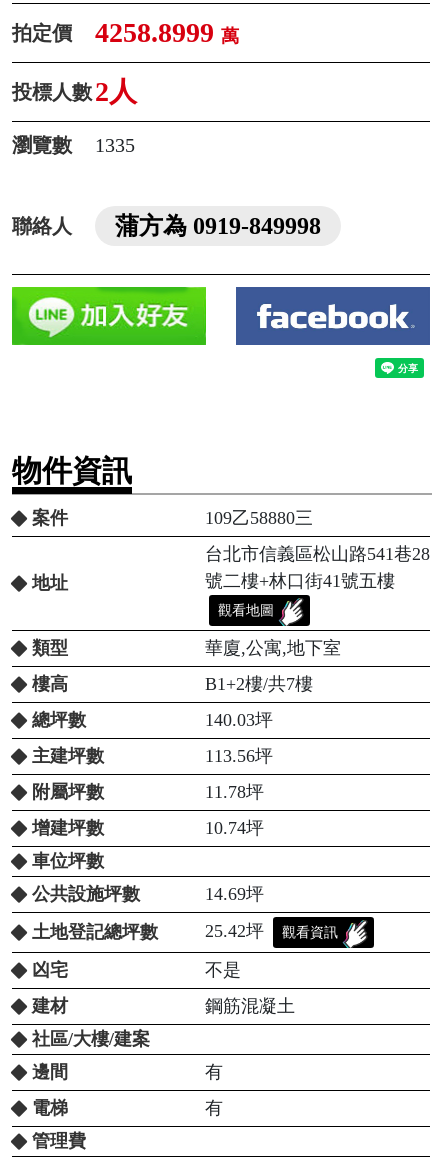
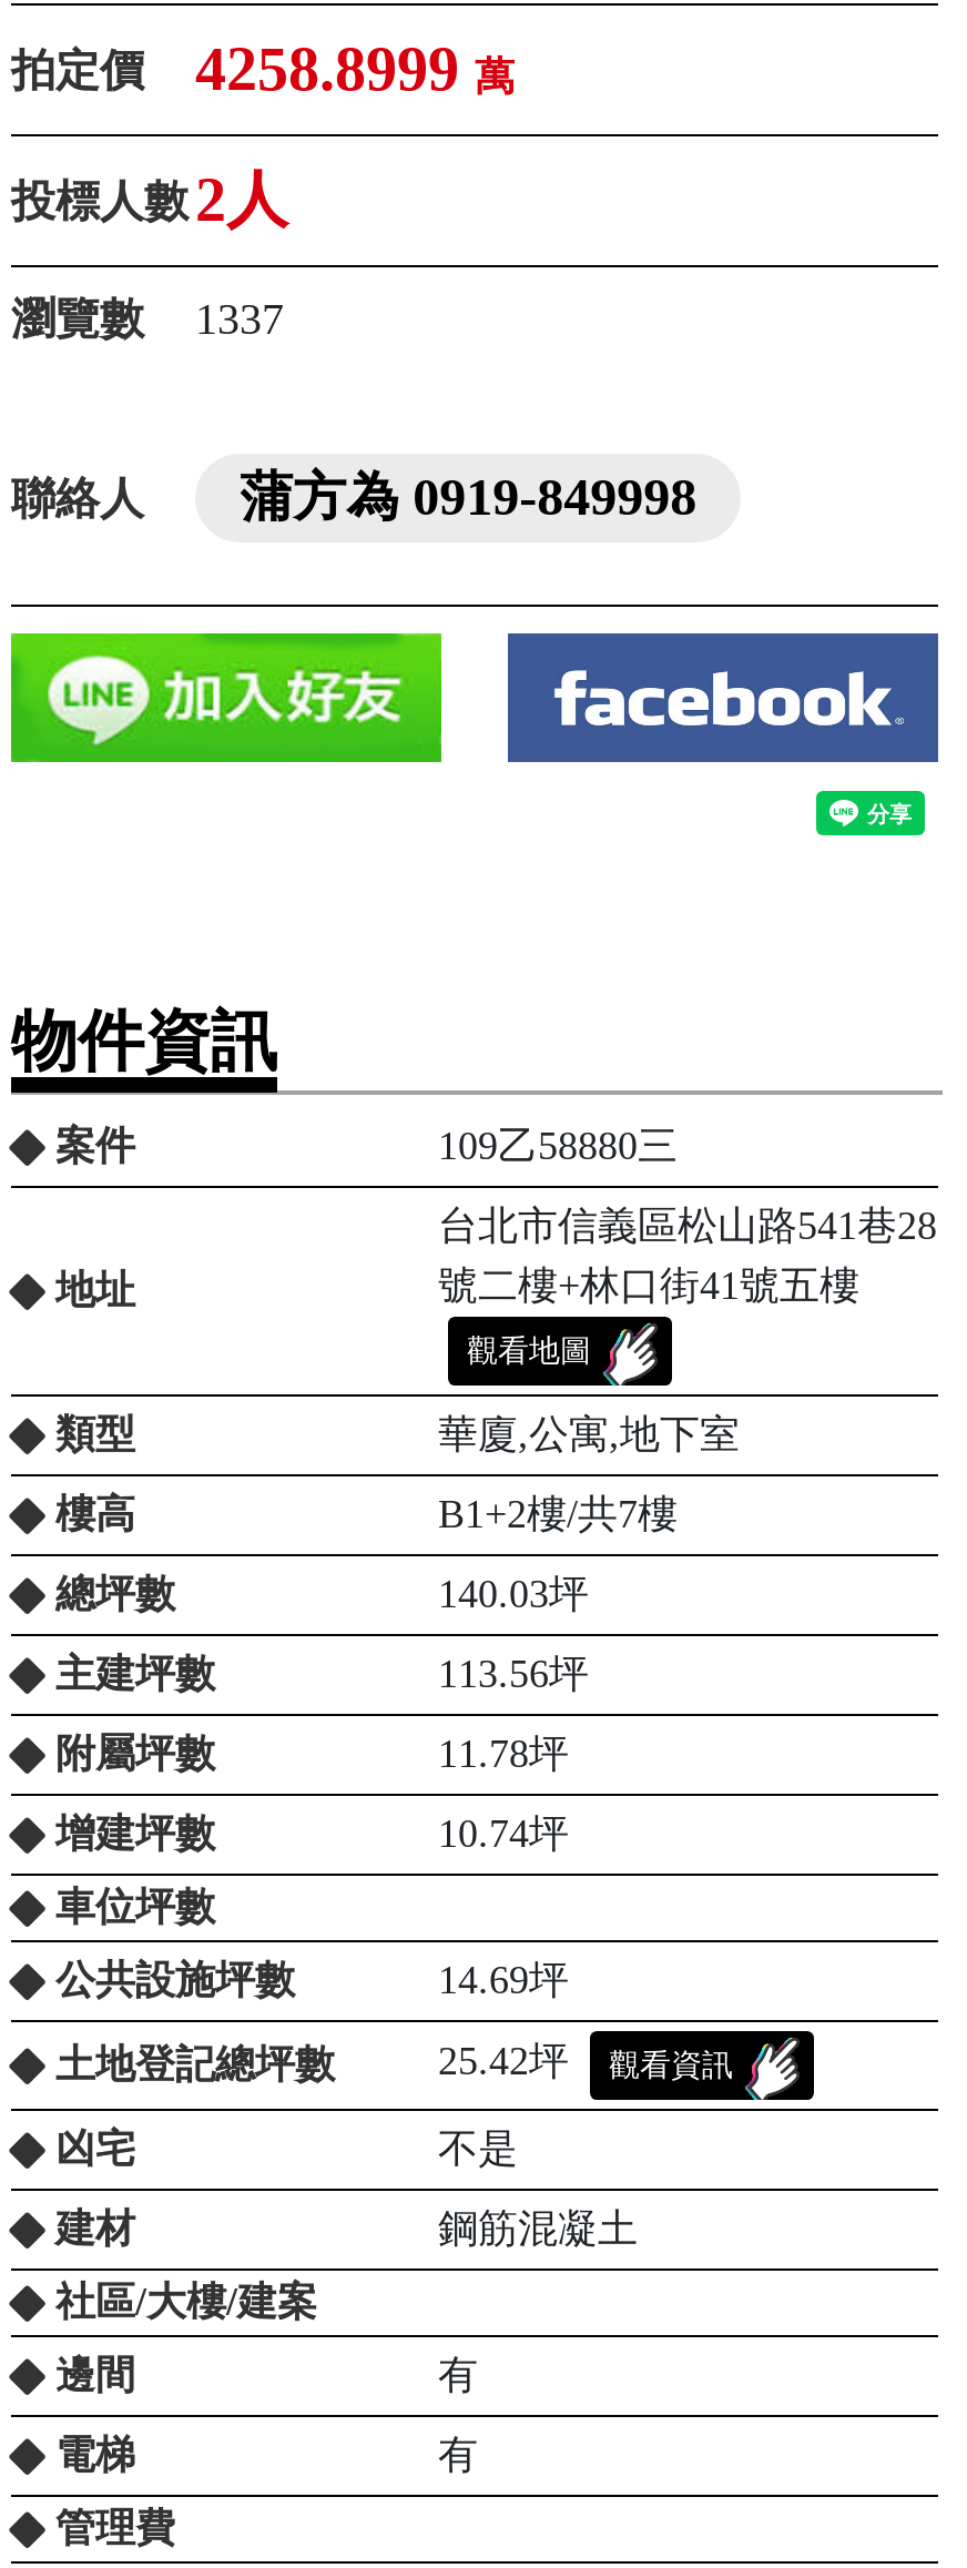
- 瀏覽數 1335
+ 瀏覽數 1337
